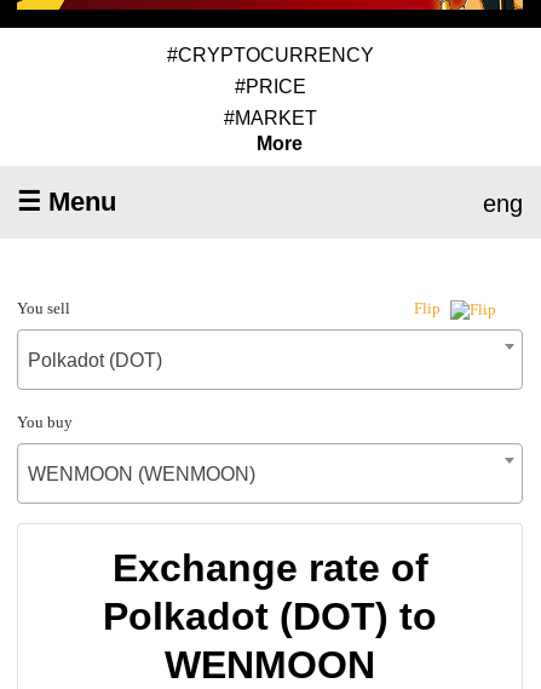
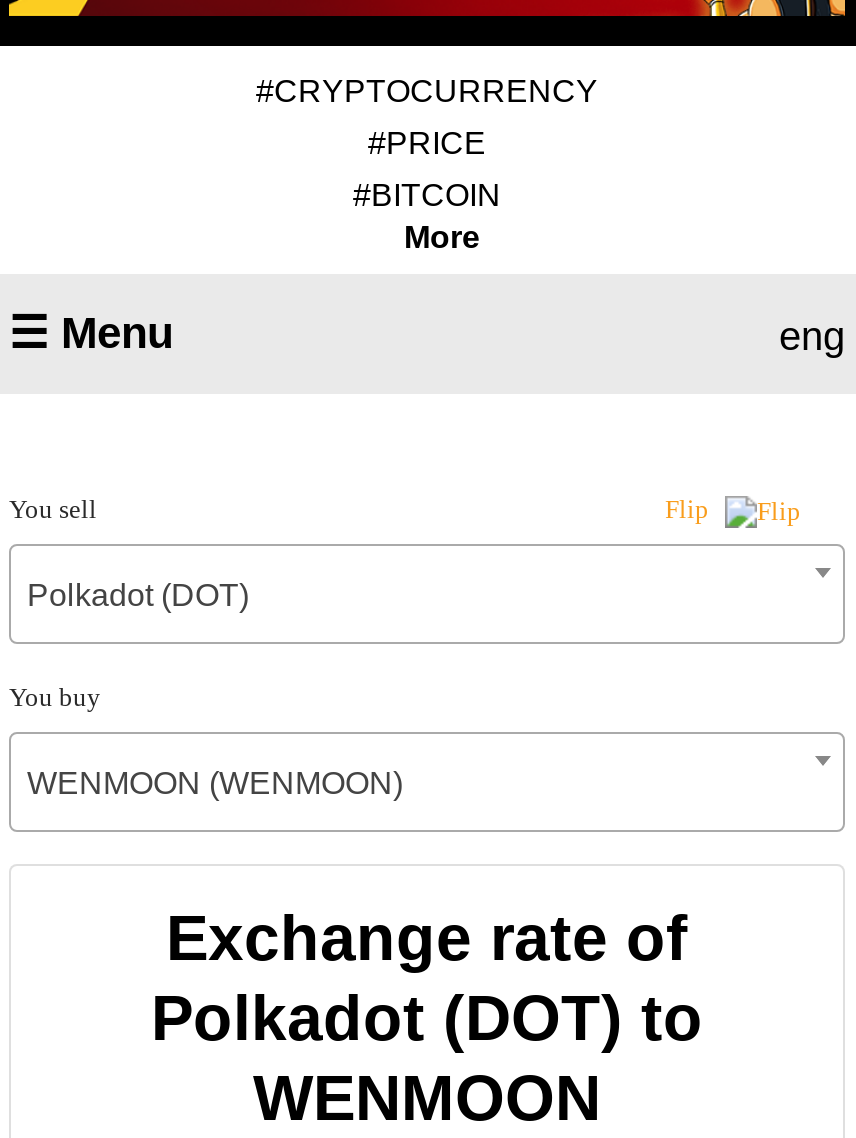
- #MARKET
+ #BITCOIN
